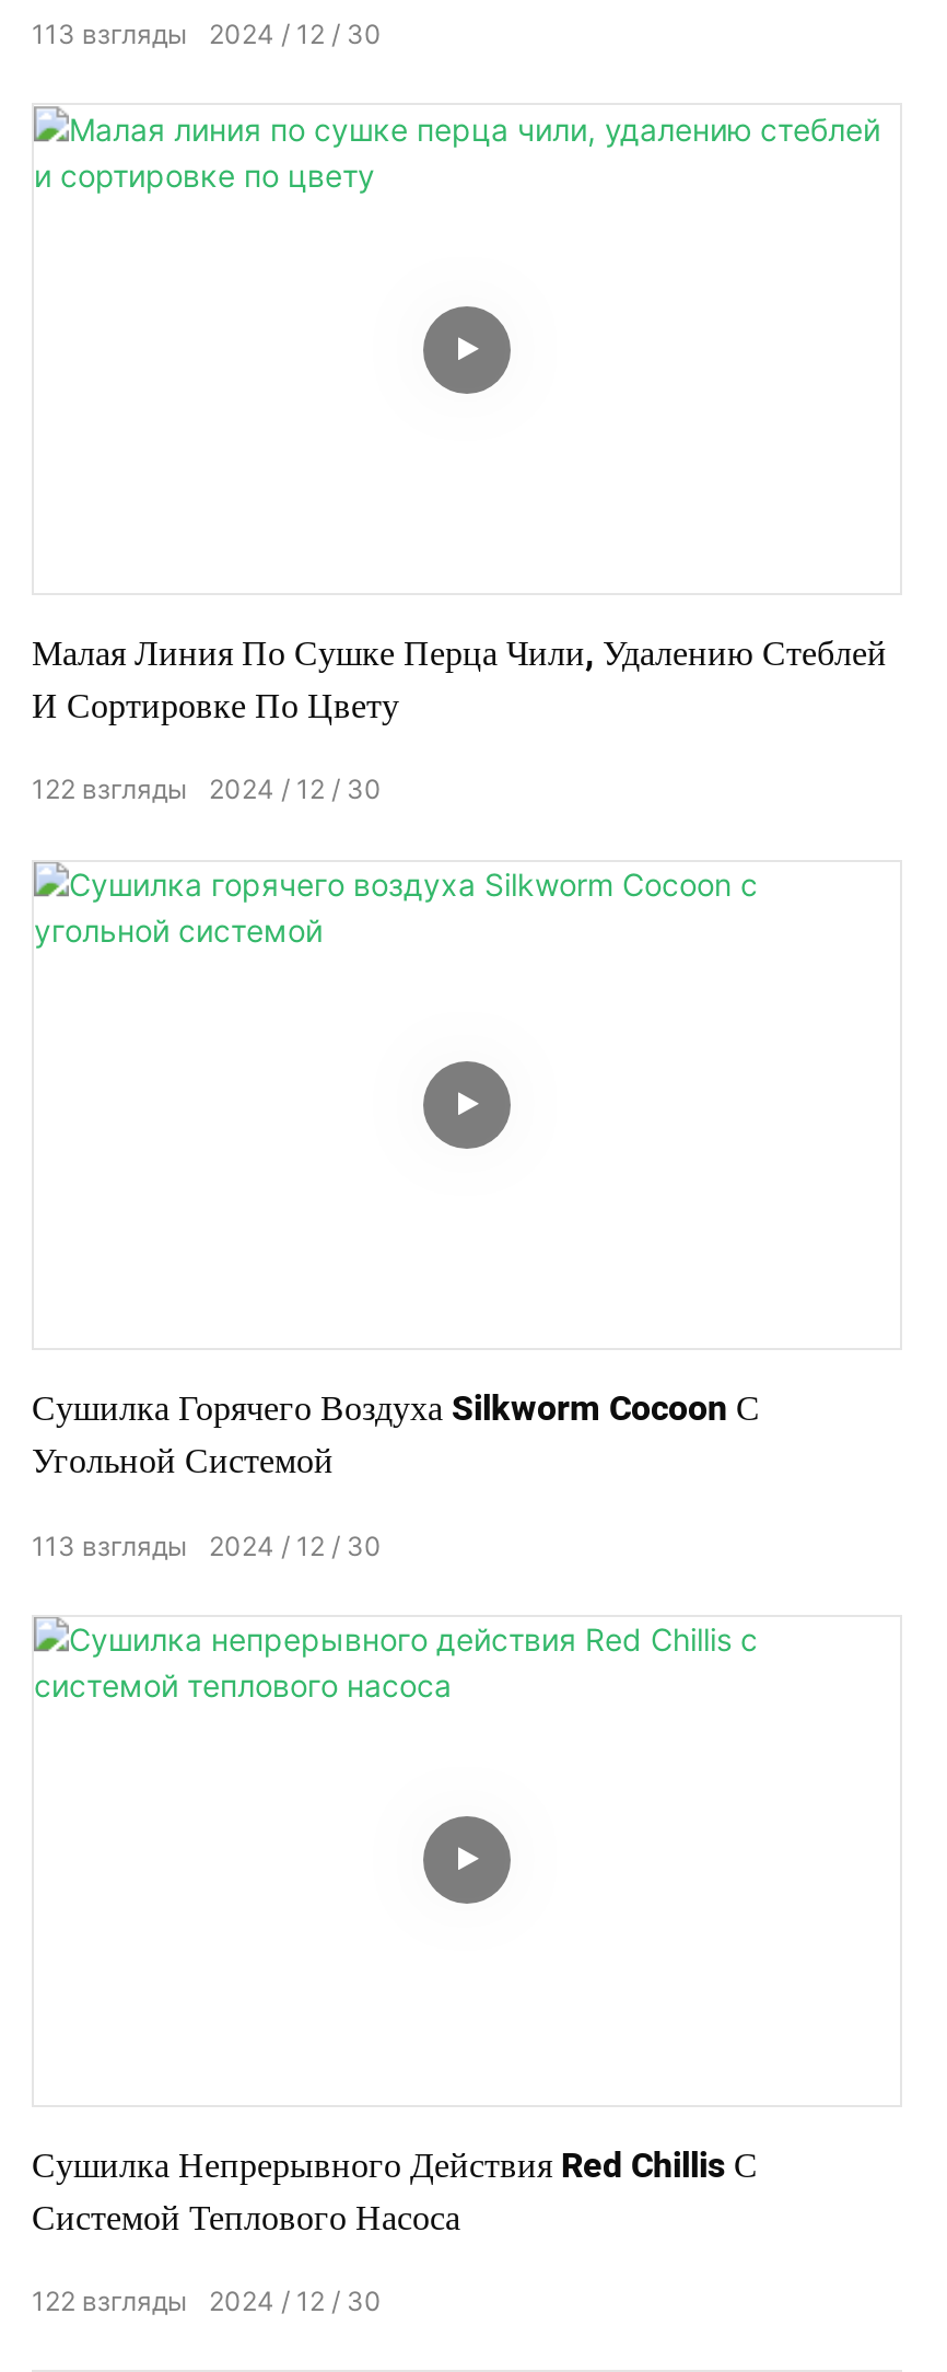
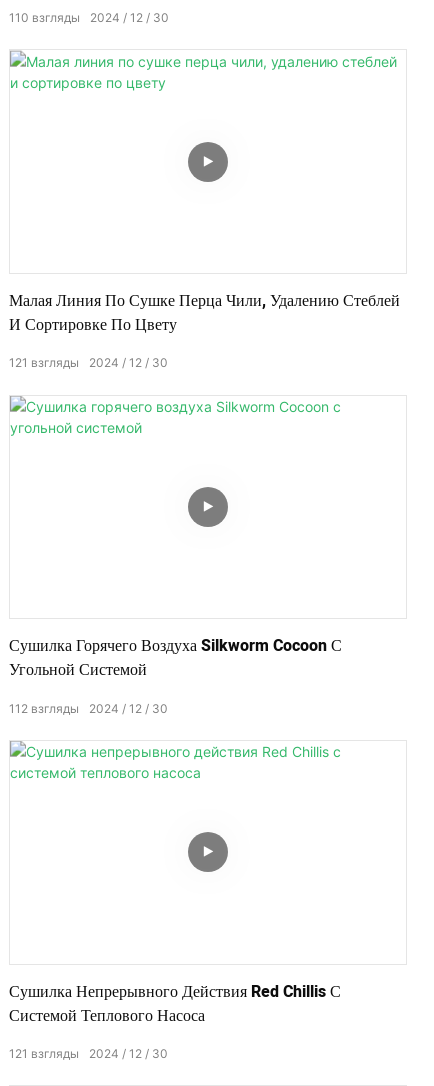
- 113 взгляды 2024 12 30
+ 110 взгляды 2024 12 30

- 122 взгляды 2024 12 30
+ 121 взгляды 2024 12 30

- 113 взгляды 2024 12 30
+ 112 взгляды 2024 12 30

- 122 взгляды 2024 12 30
+ 121 взгляды 2024 12 30
